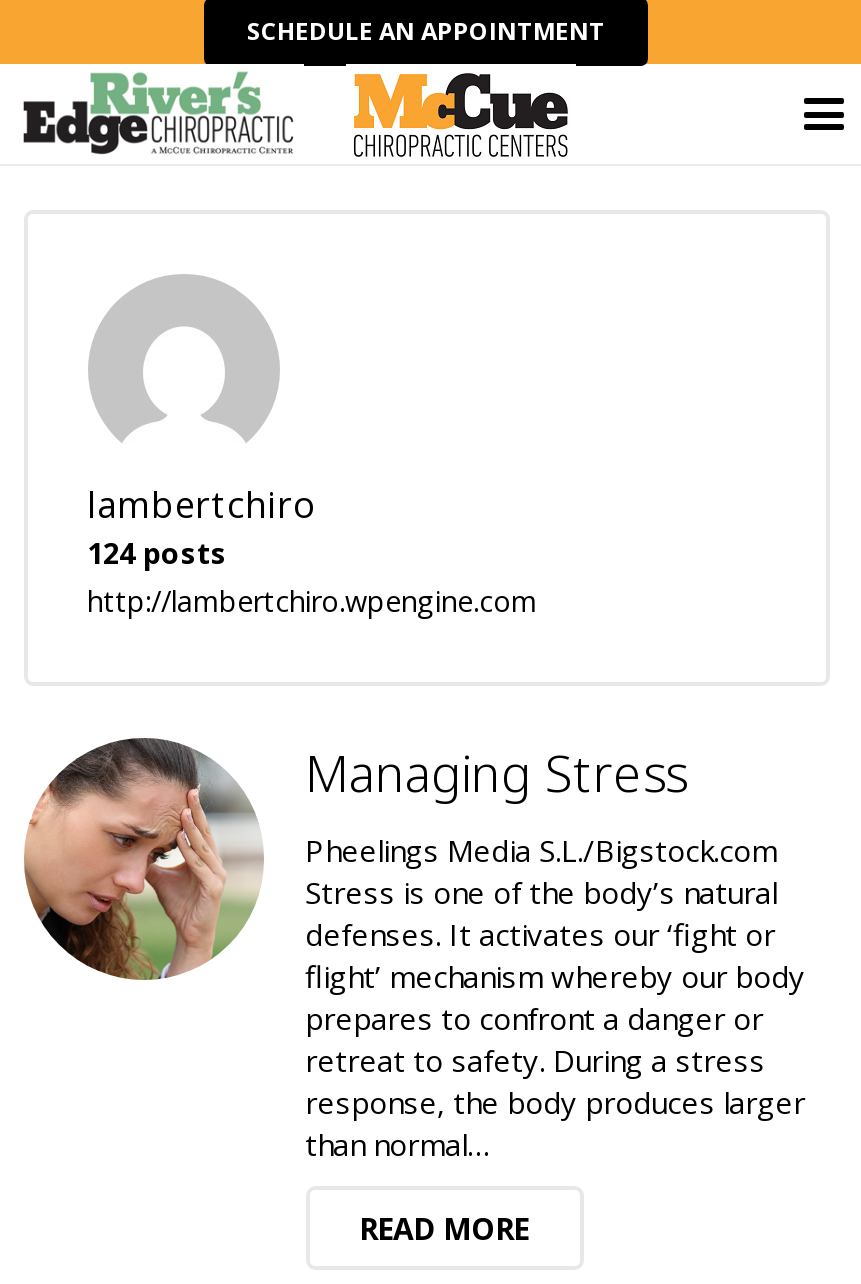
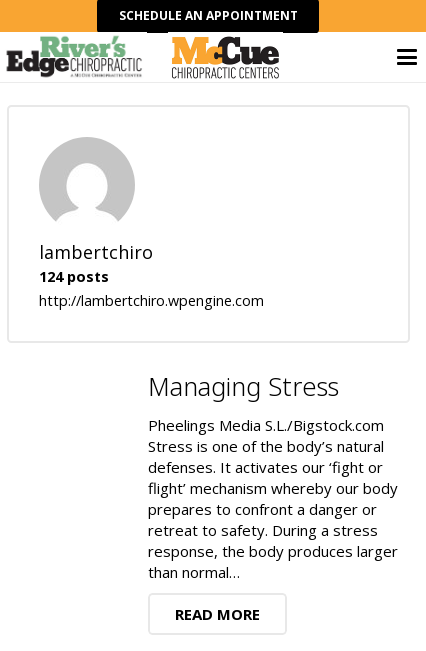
- [image]
